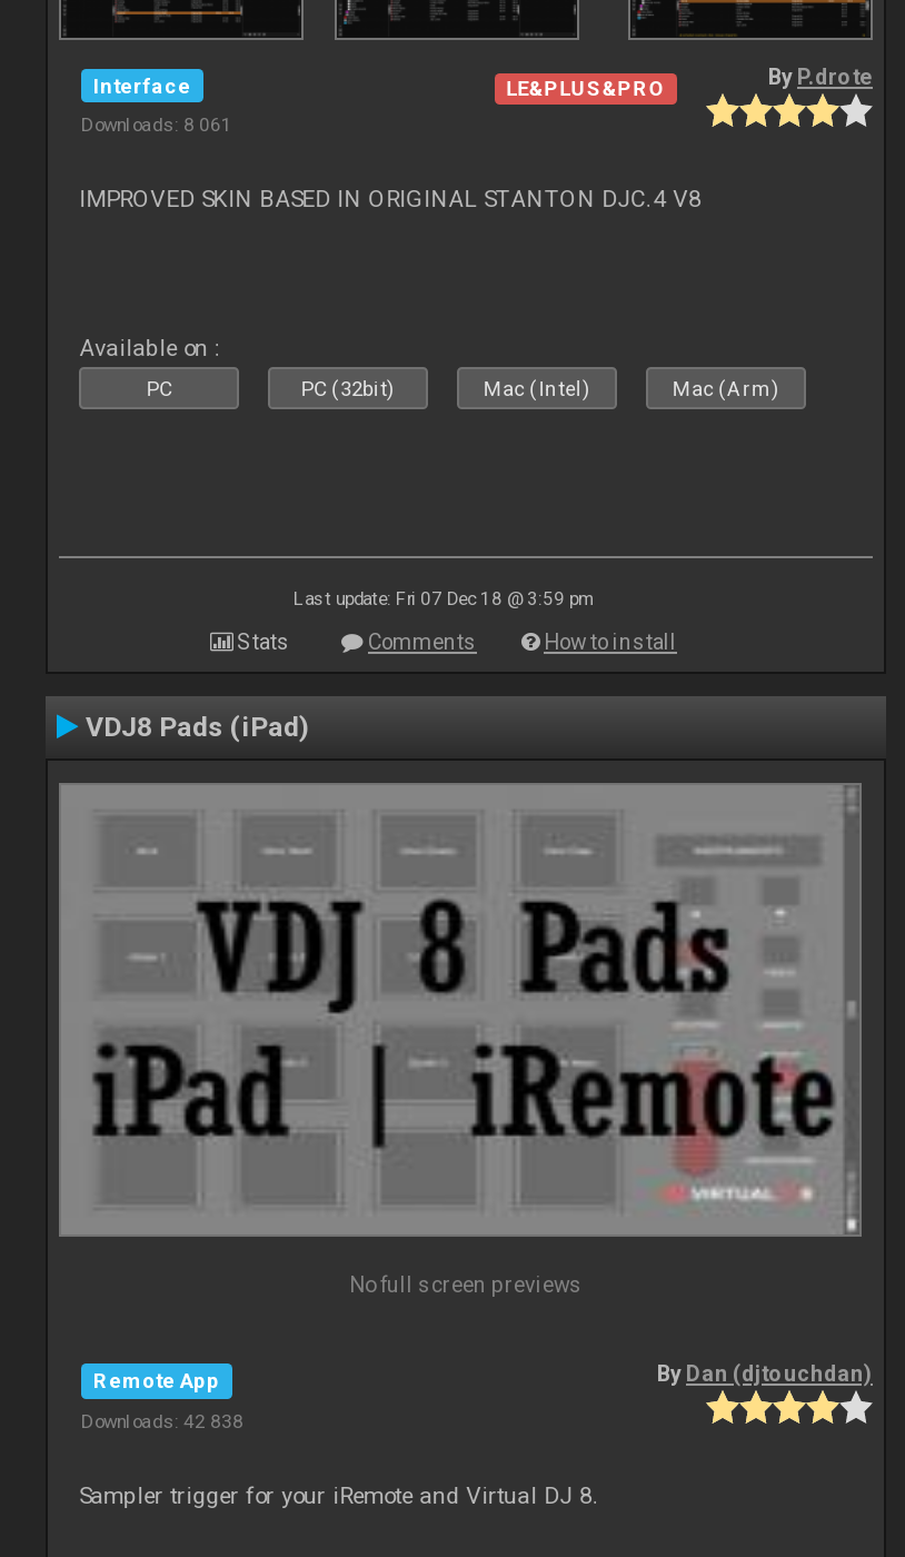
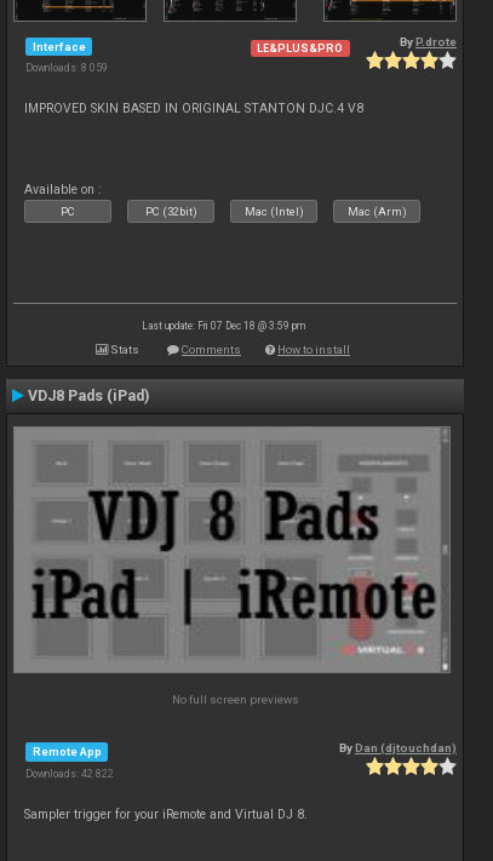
- Downloads: 8 061
+ Downloads: 8 059

- Downloads: 42 838
+ Downloads: 42 822
